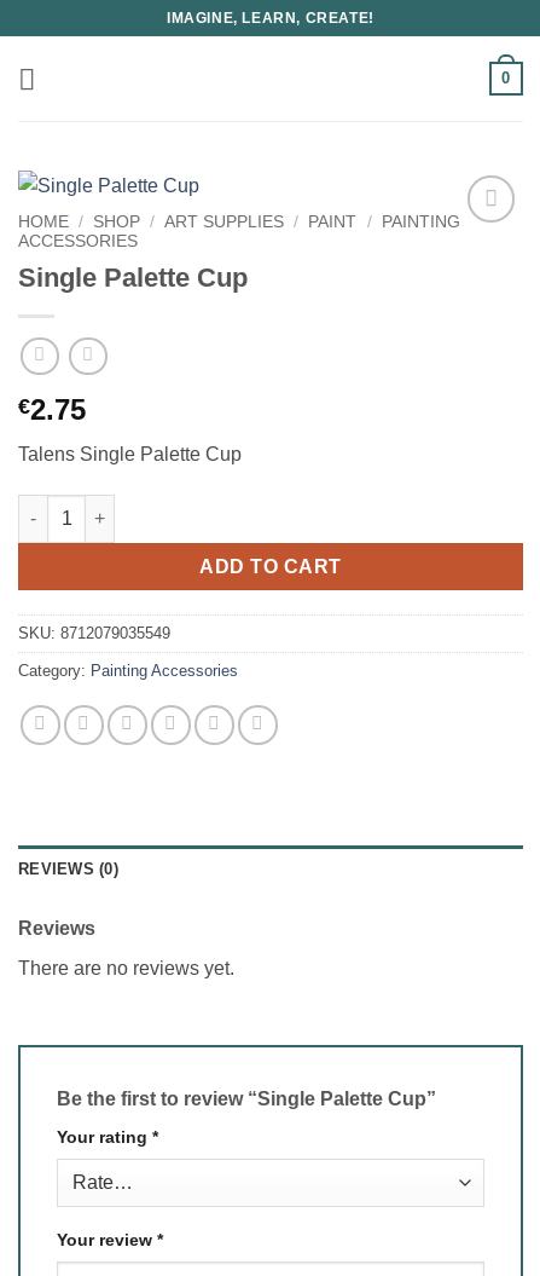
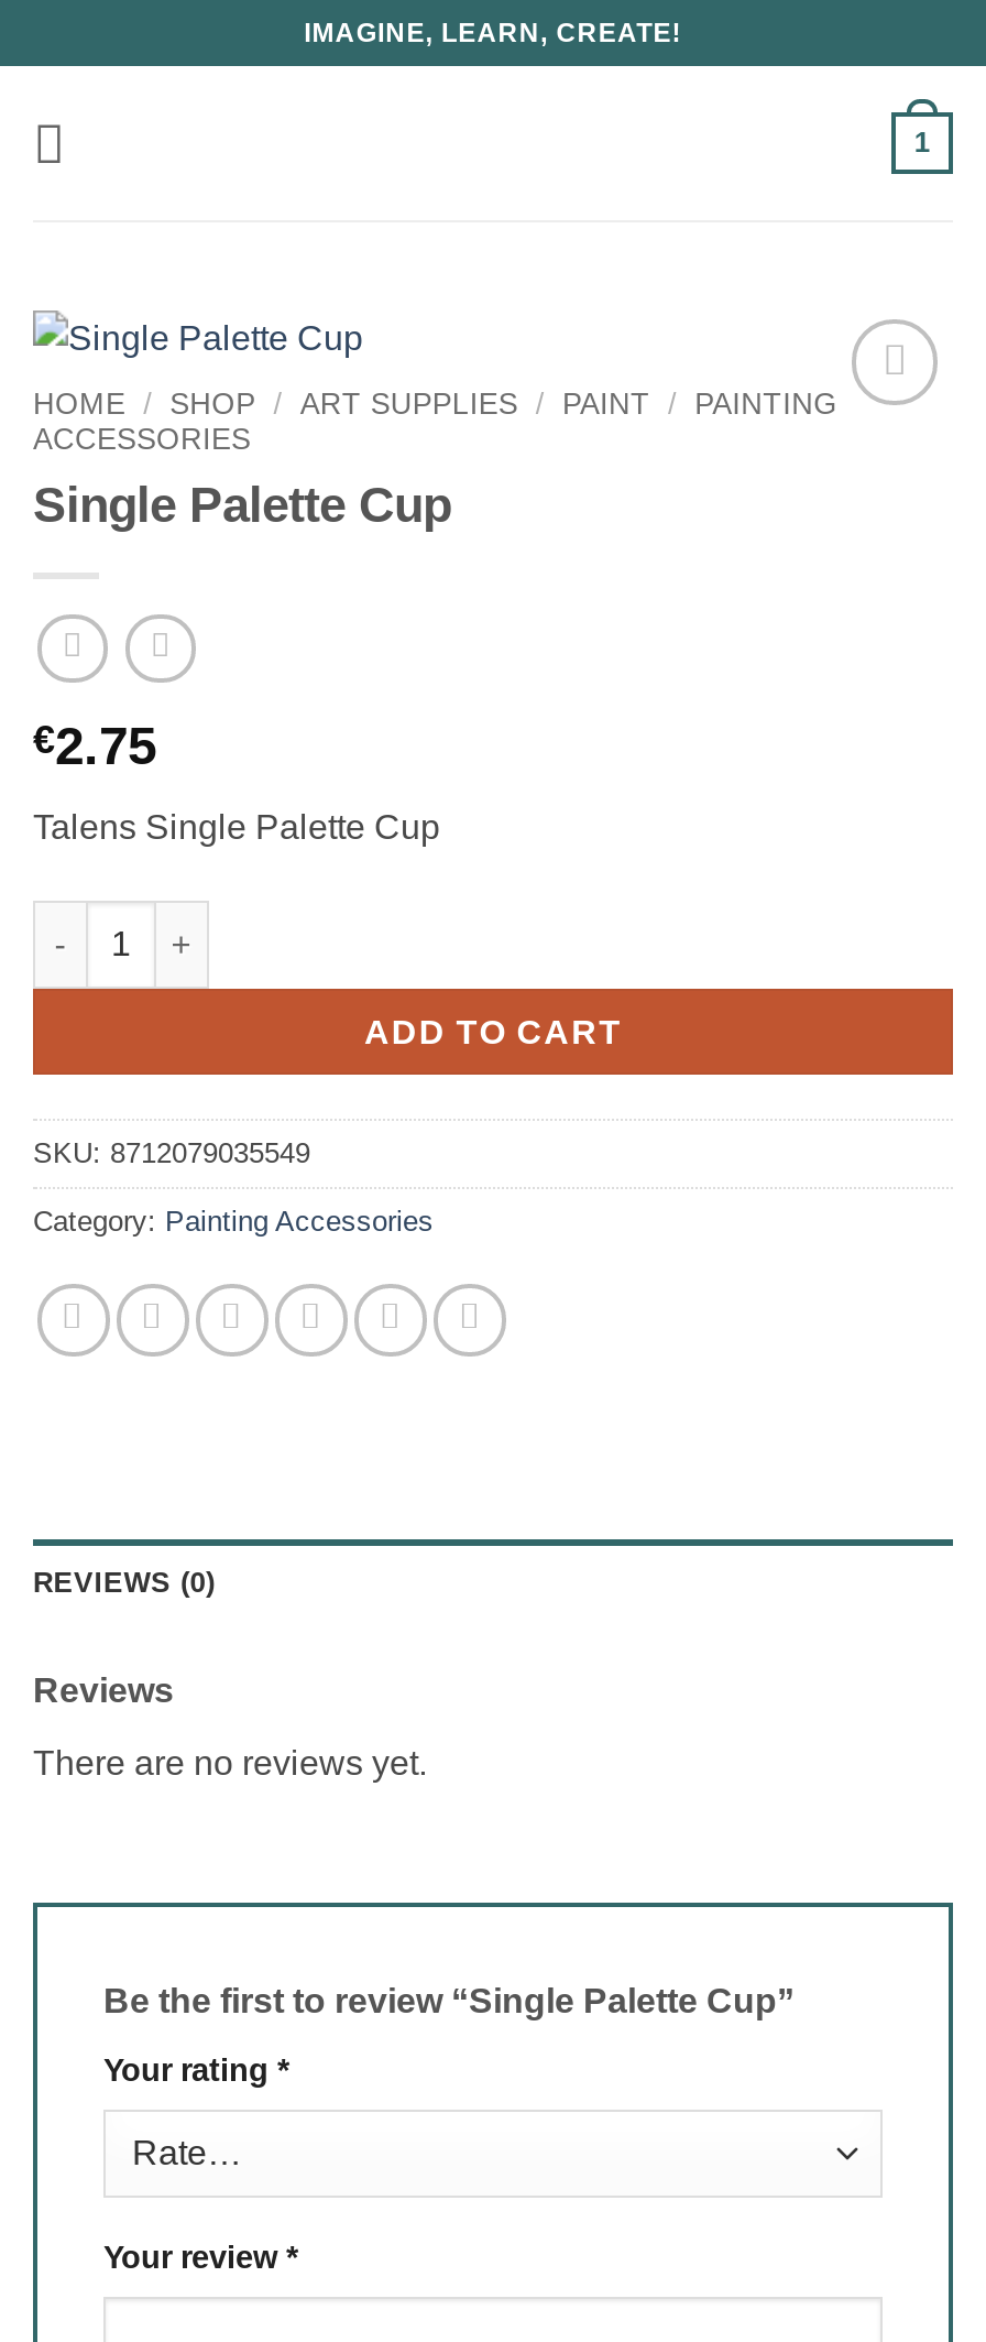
- 0
+ 1
